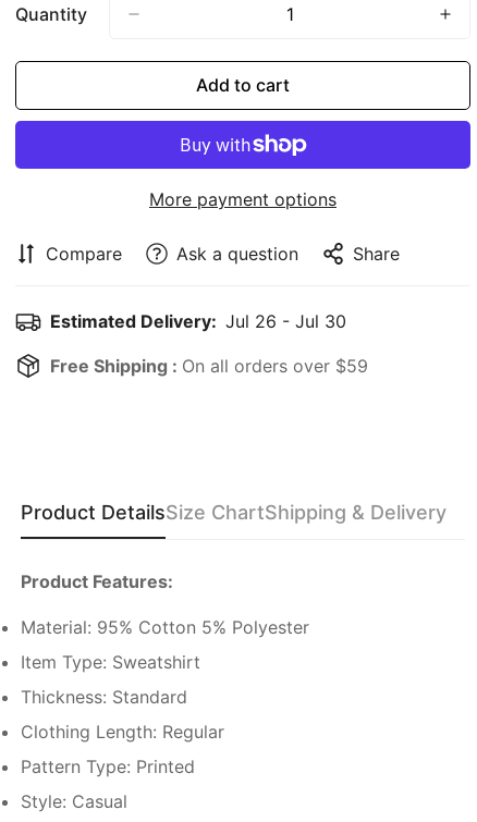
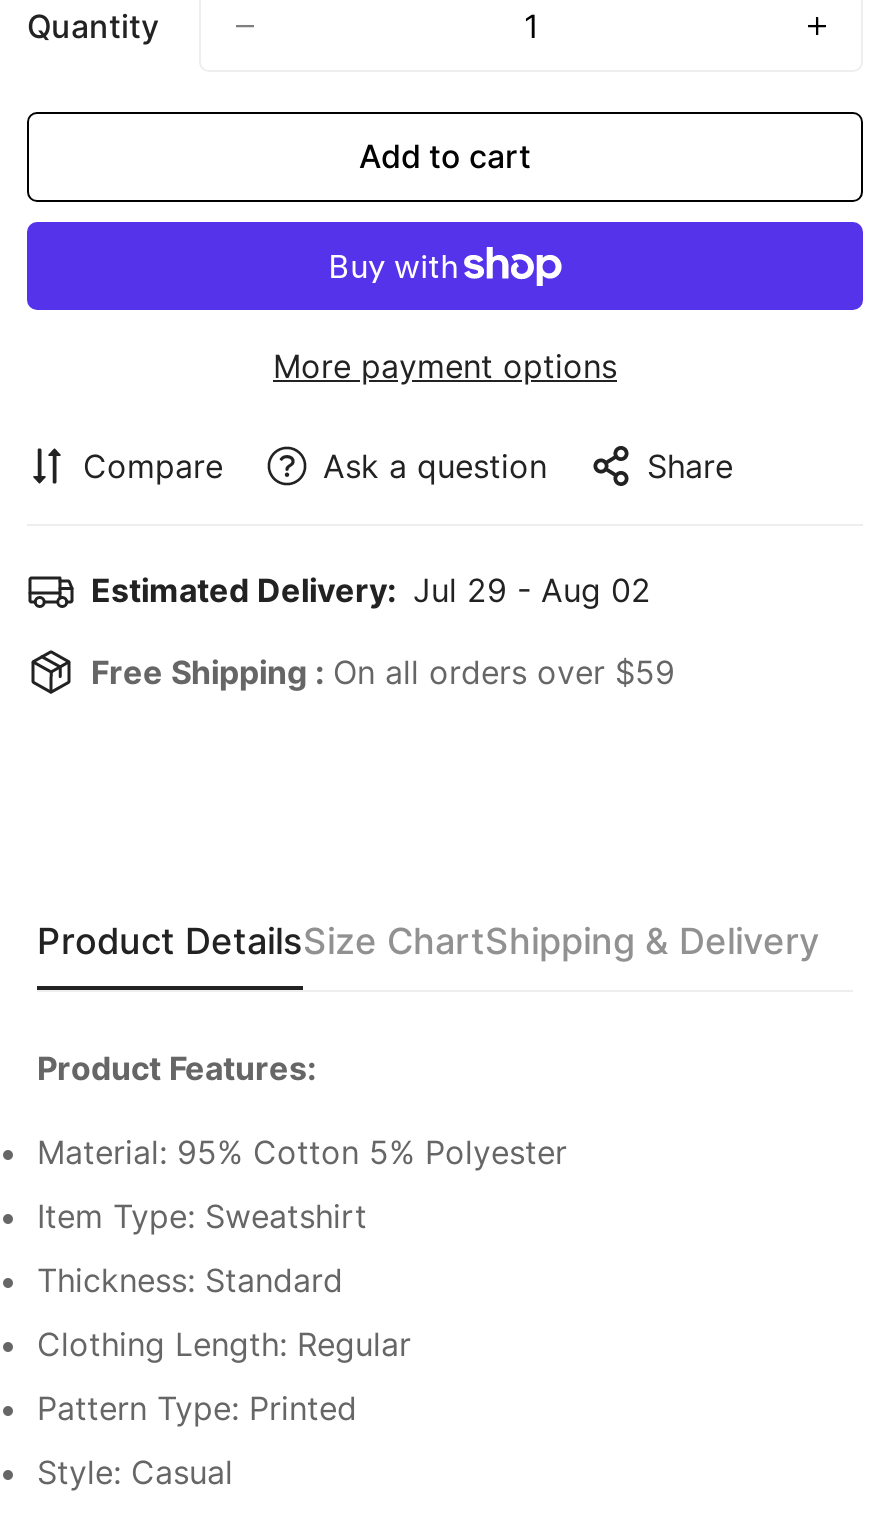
- Estimated Delivery: Jul 26 - Jul 30
+ Estimated Delivery: Jul 29 - Aug 02
